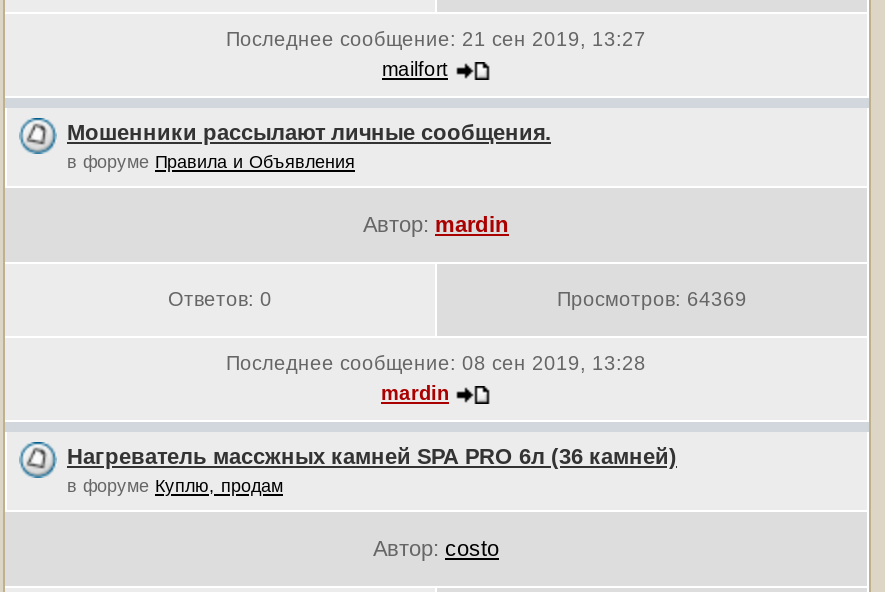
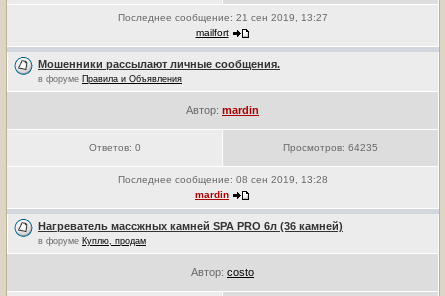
- Просмотров: 64369
+ Просмотров: 64235
